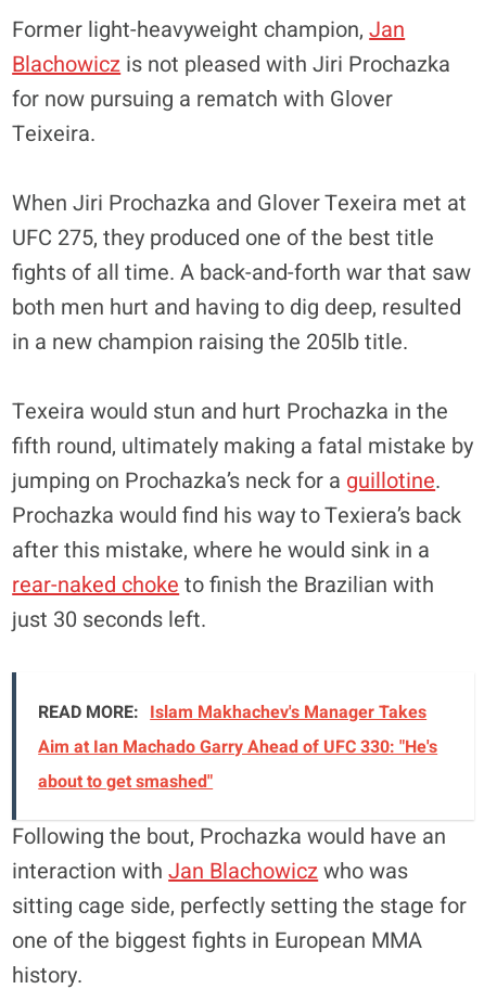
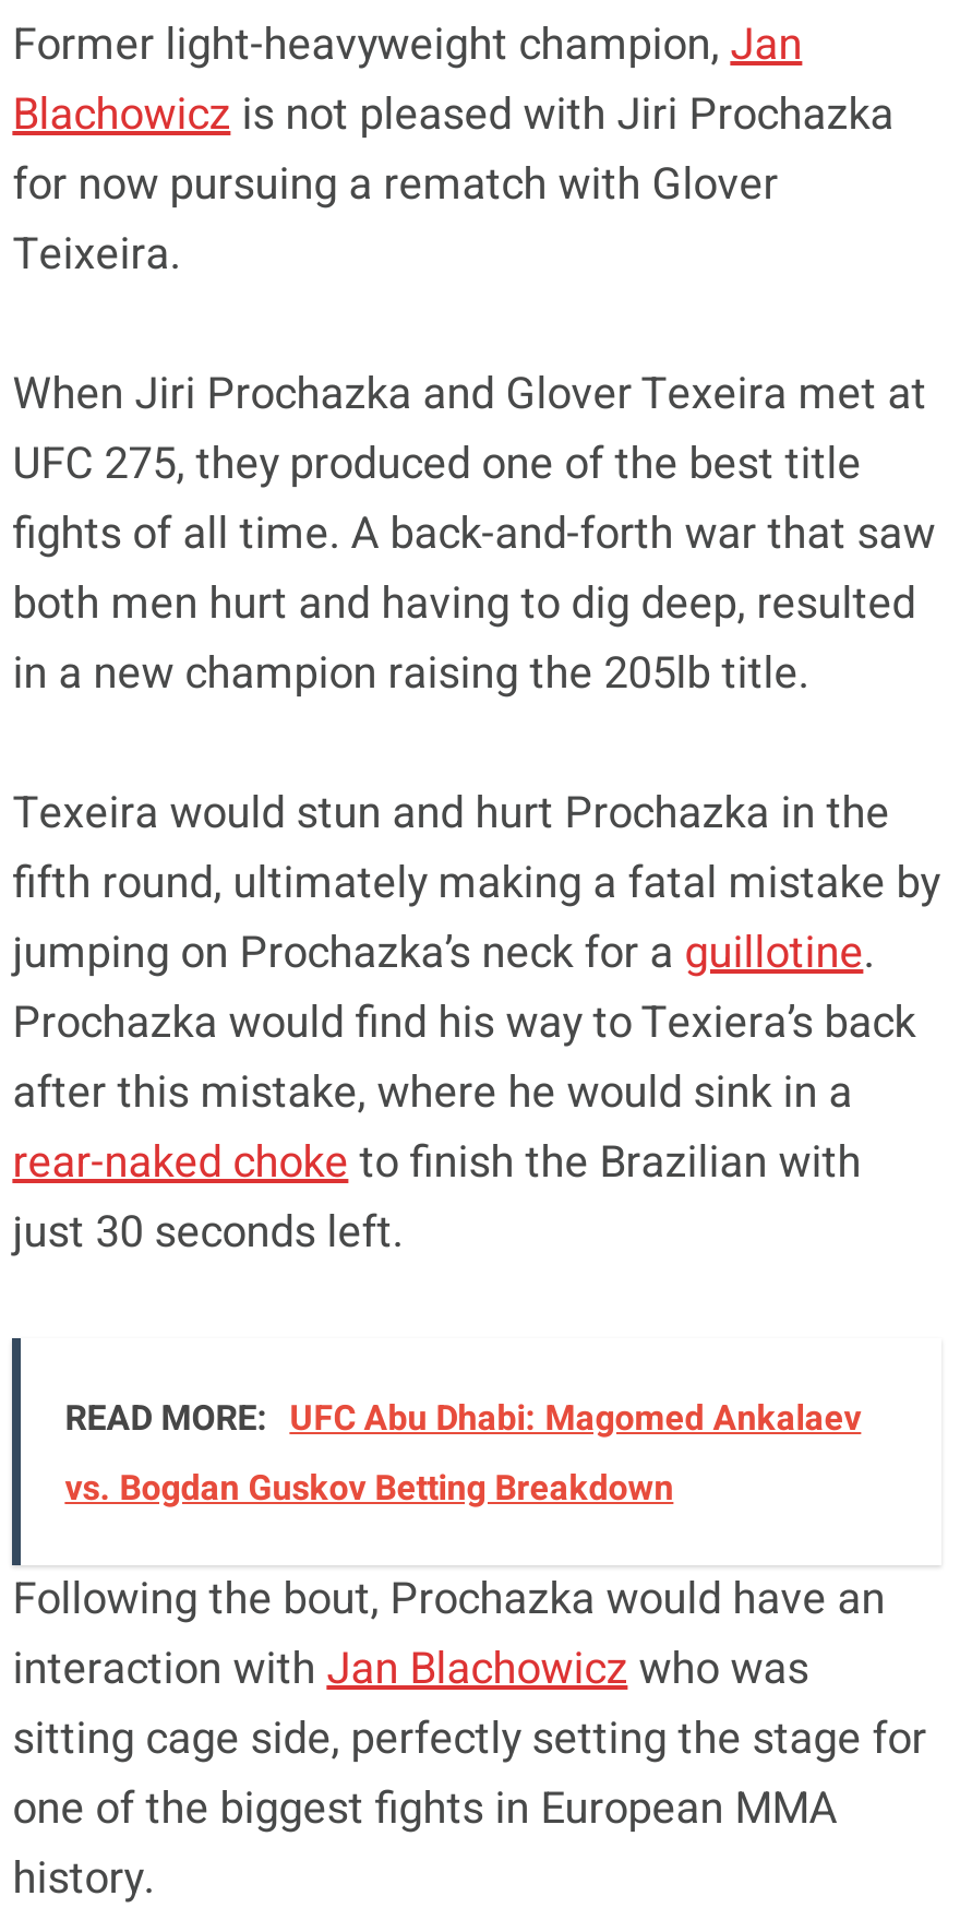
- READ MORE: Islam Makhachev's Manager Takes
- Aim at Ian Machado Garry Ahead of UFC 330: "He's
- about to get smashed"
+ READ MORE: UFC Abu Dhabi: Magomed Ankalaev
+ vs. Bogdan Guskov Betting Breakdown
